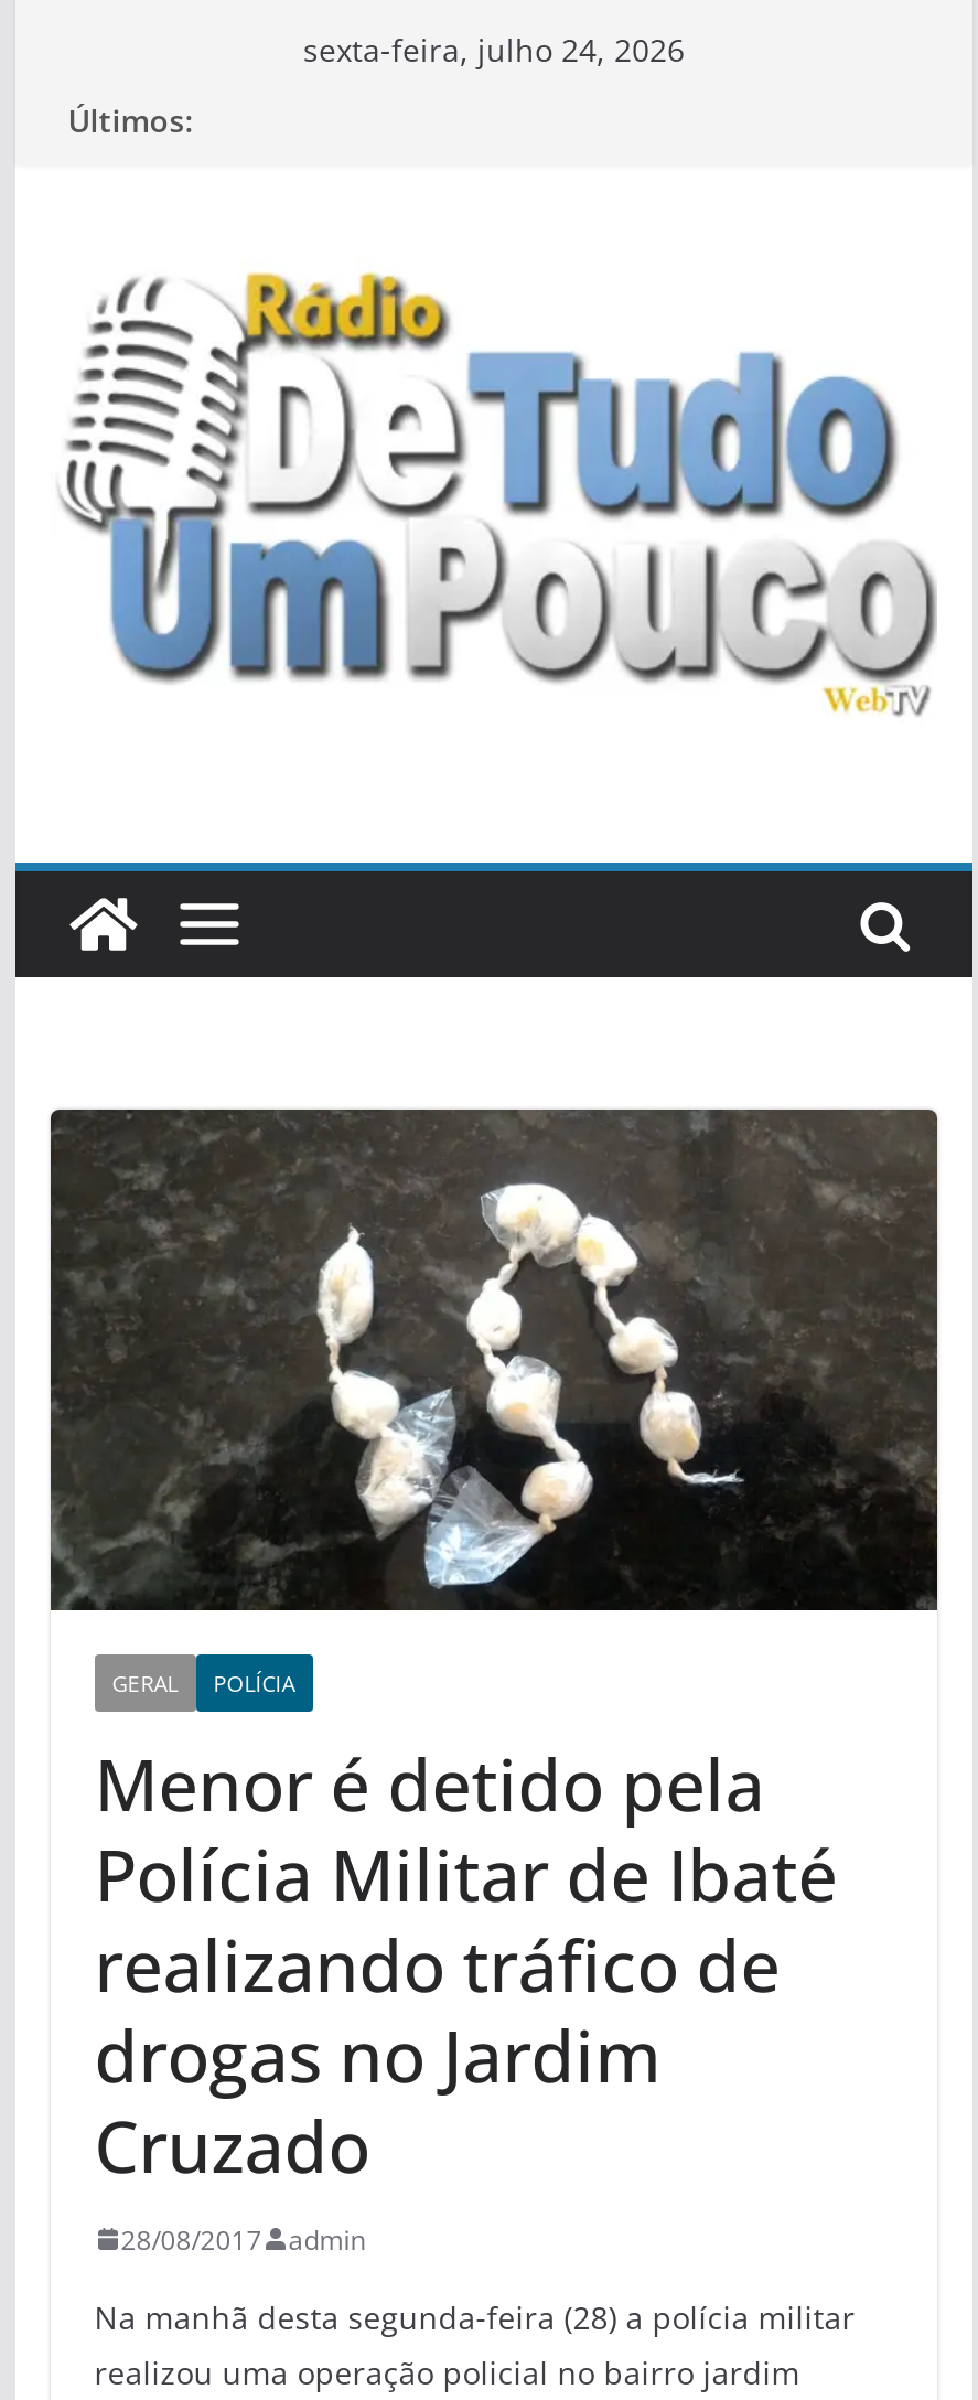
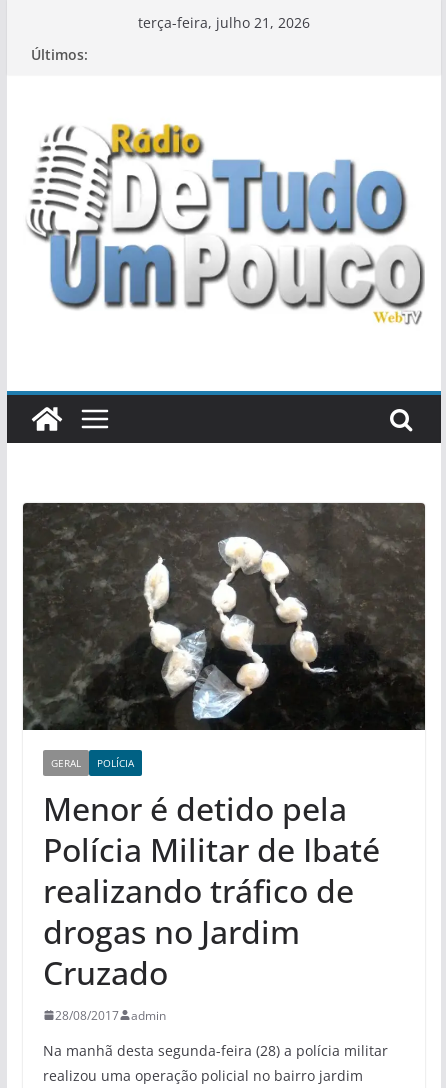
- sexta-feira, julho 24, 2026
+ terça-feira, julho 21, 2026
